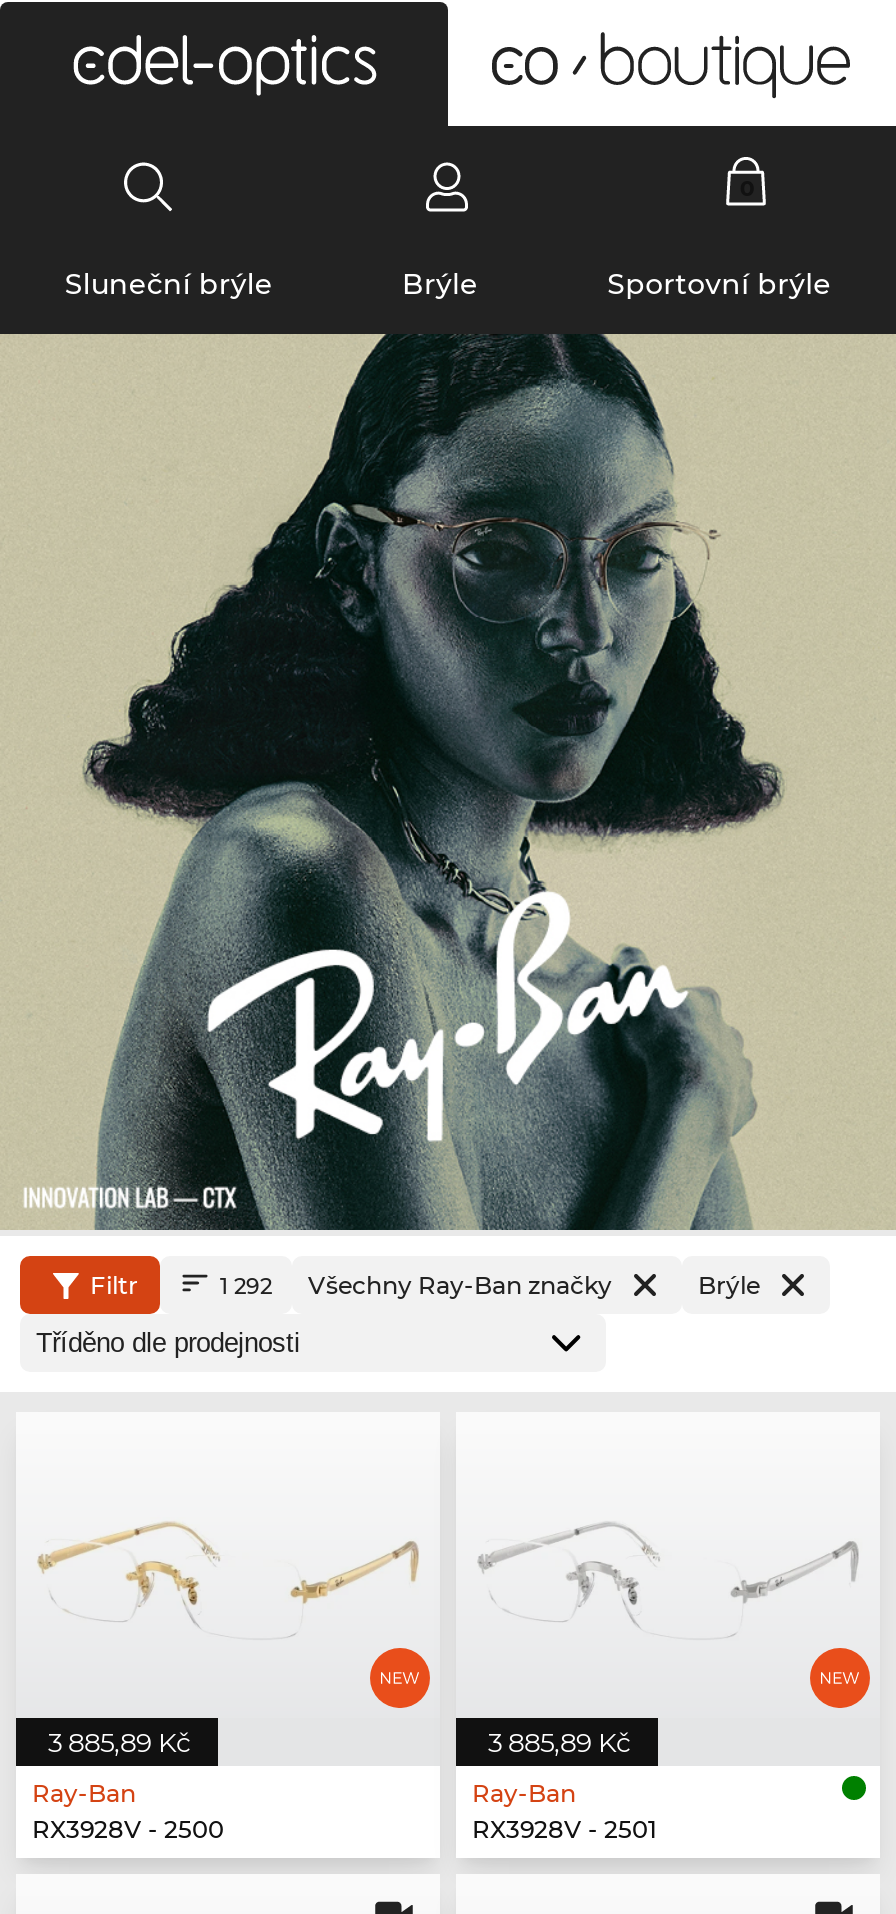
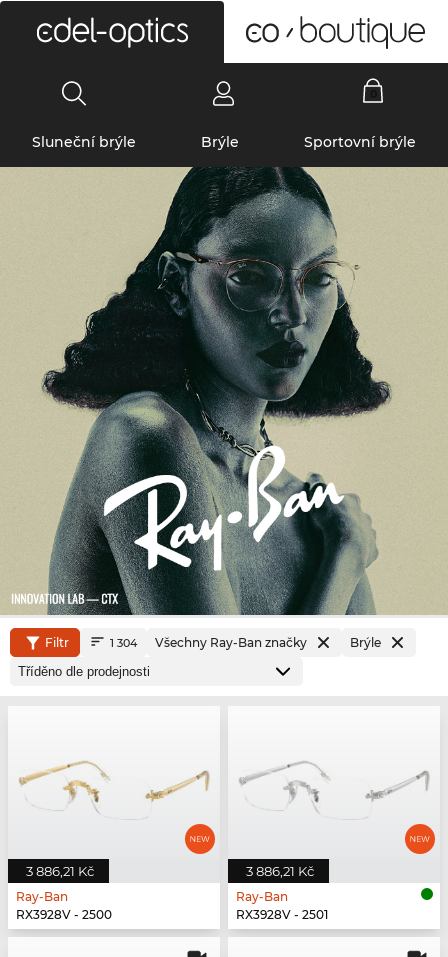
- 1 292 Všechny Ray-Ban značky
+ 1 304 Všechny Ray-Ban značky

- 3 885,89 Kč
+ 3 886,21 Kč

- 3 885,89 Kč
+ 3 886,21 Kč
